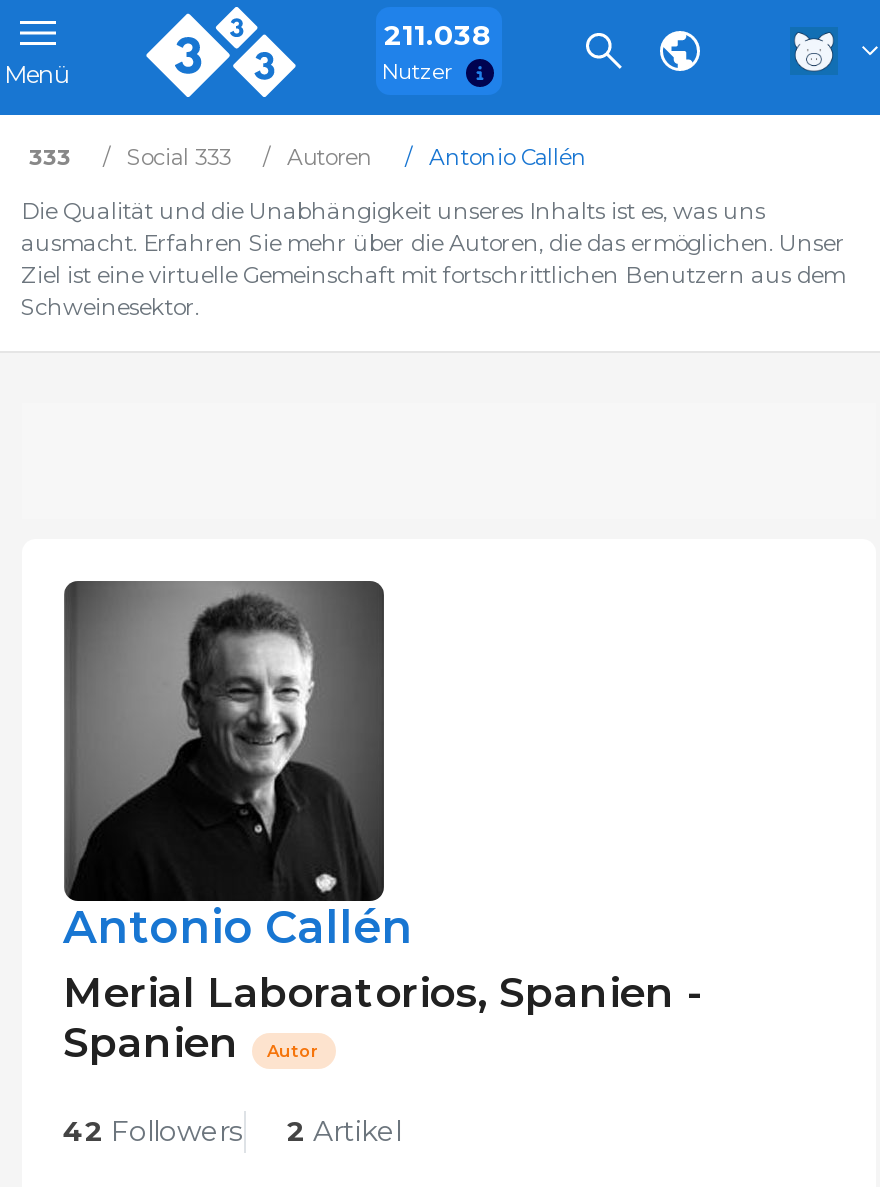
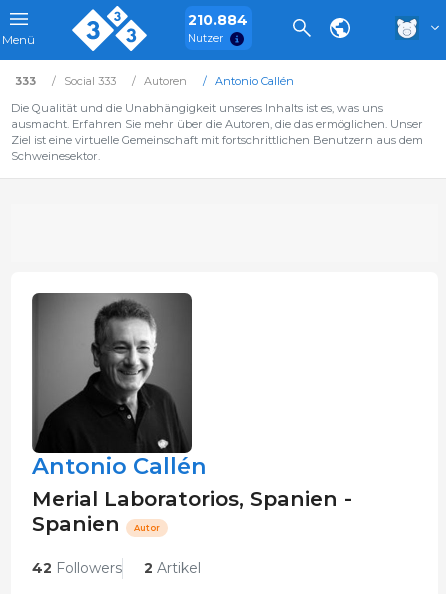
- 211.038
+ 210.884
